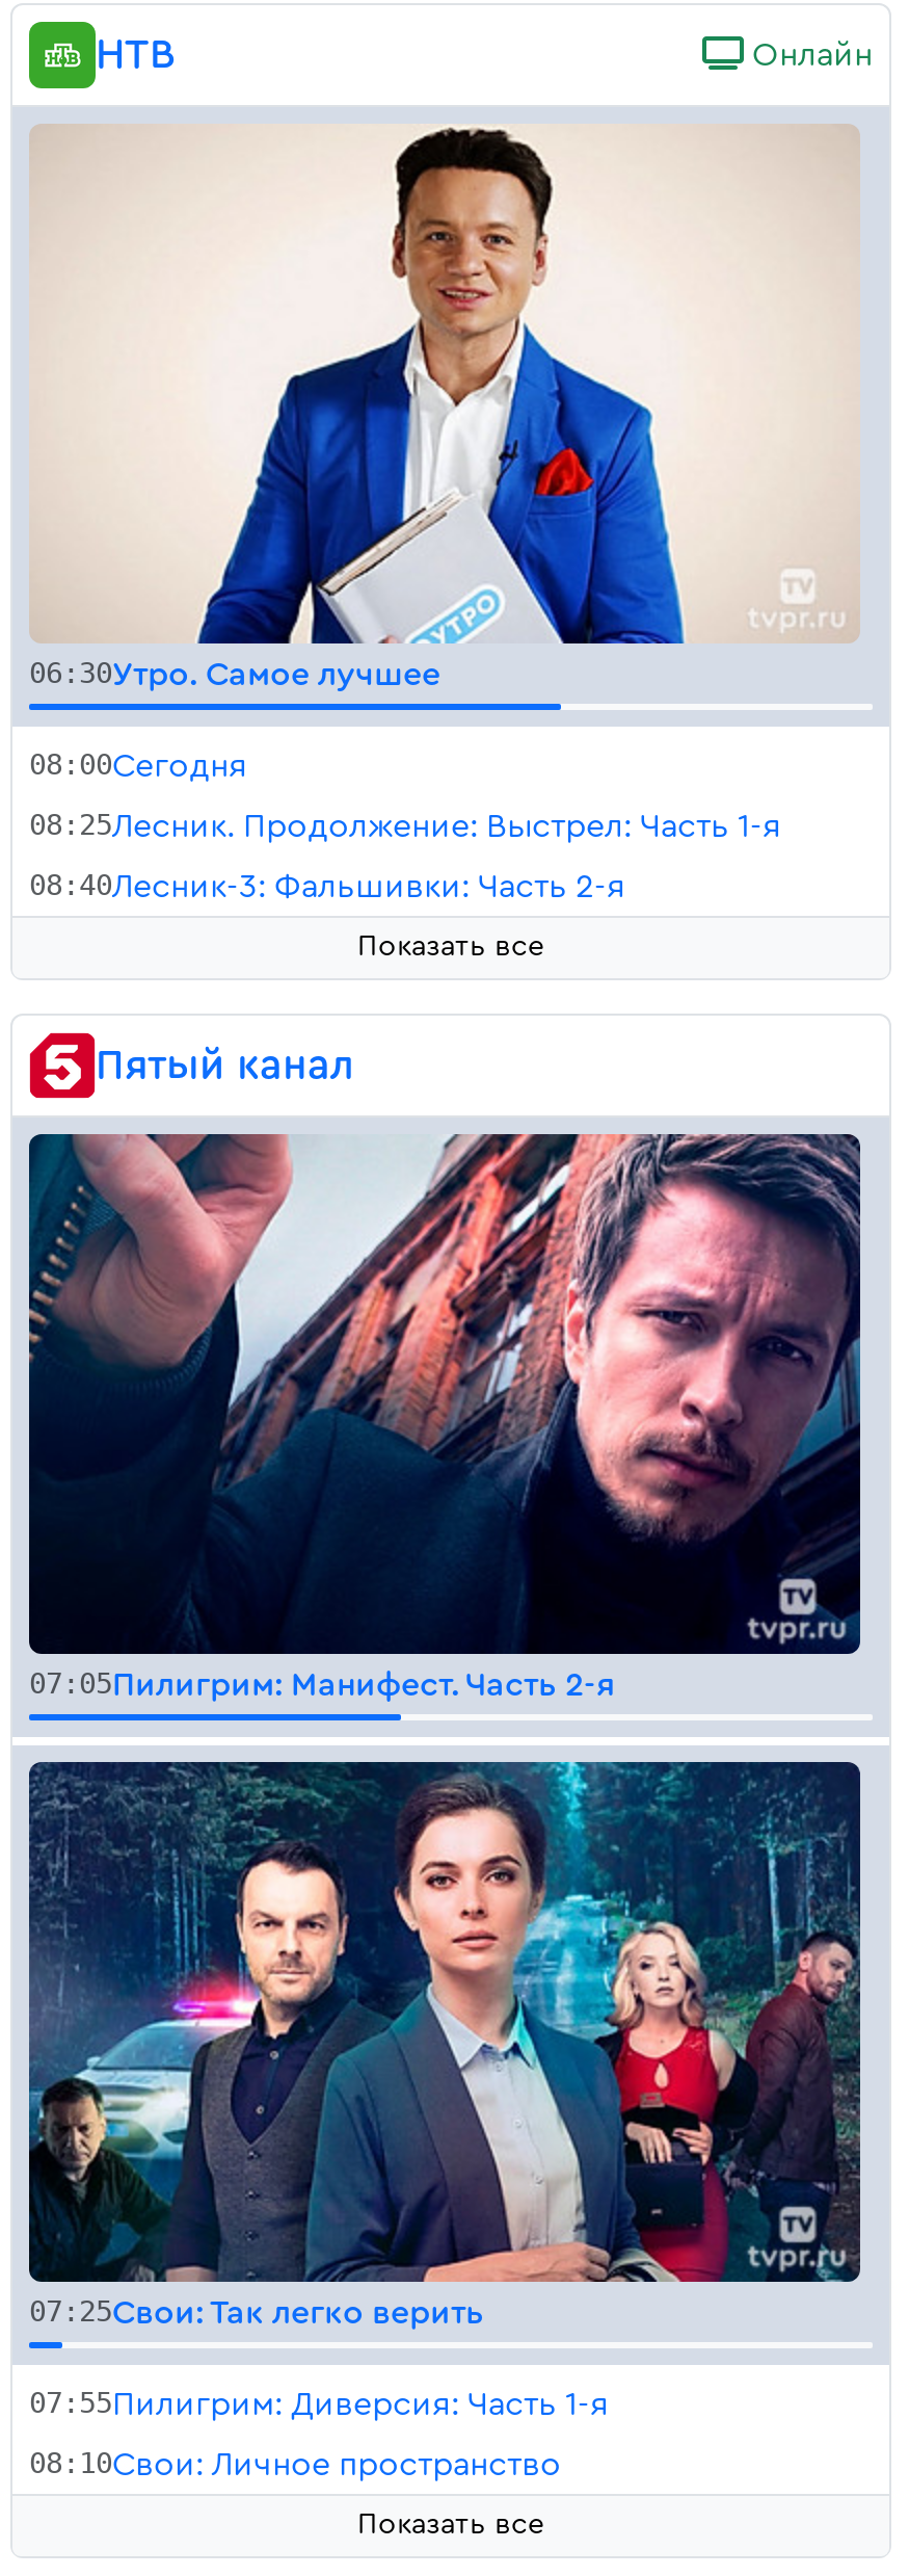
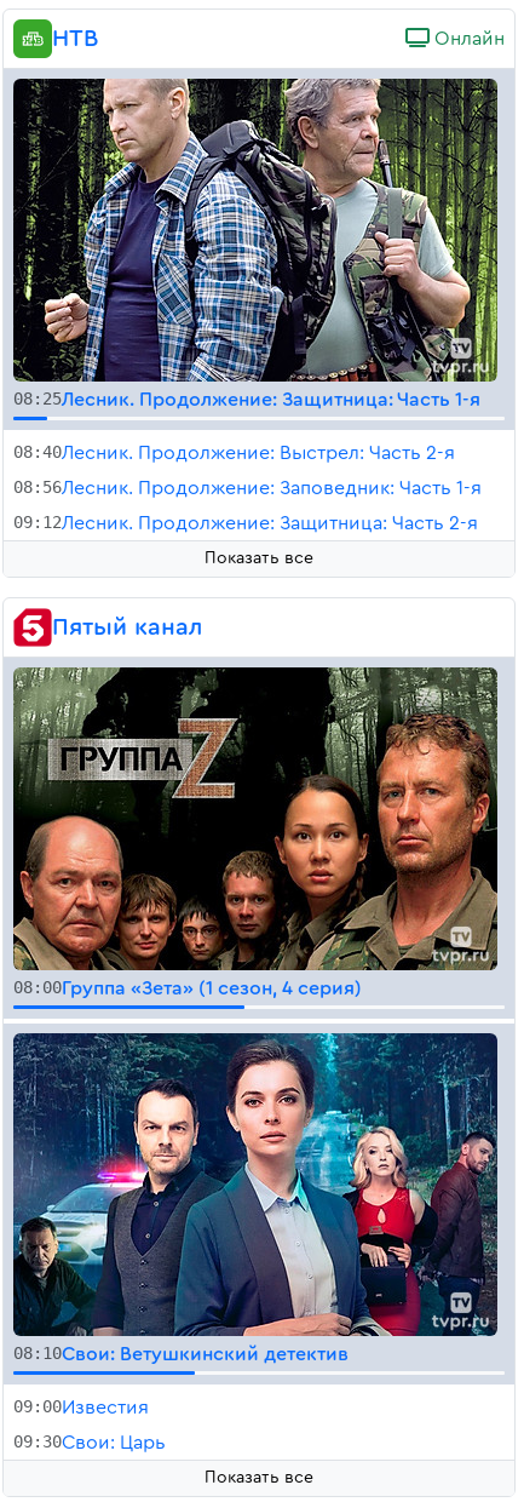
- [image]
- 06:30Утро. Самое лучшее
+ [image]
+ 08:25Лесник. Продолжение: Защитница: Часть 1-я

- 08:00Сегодня
+ 08:40Лесник. Продолжение: Выстрел: Часть 2-я

- 08:25Лесник. Продолжение: Выстрел: Часть 1-я
+ 08:56Лесник. Продолжение: Заповедник: Часть 1-я

- 08:40Лесник-3: Фальшивки: Часть 2-я
+ 09:12Лесник. Продолжение: Защитница: Часть 2-я

- [image]
- 07:05Пилигрим: Манифест. Часть 2-я
+ [image]
+ 08:00Группа «Зета» (1 сезон, 4 серия)

- 07:25Свои: Так легко верить
+ 08:10Свои: Ветушкинский детектив

- 07:55Пилигрим: Диверсия: Часть 1-я
+ 09:00Известия

- 08:10Свои: Личное пространство
+ 09:30Свои: Царь
